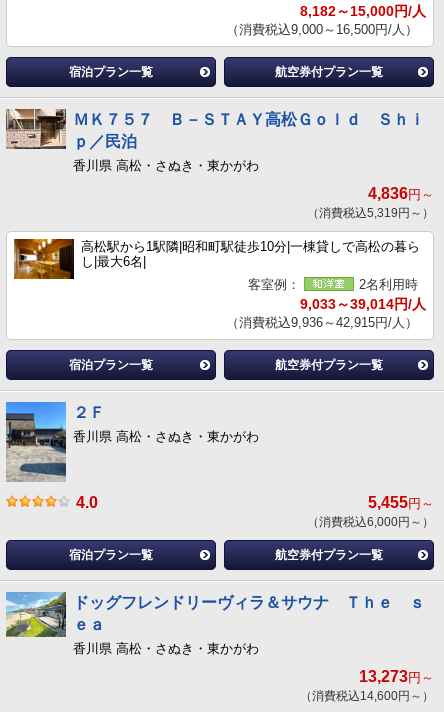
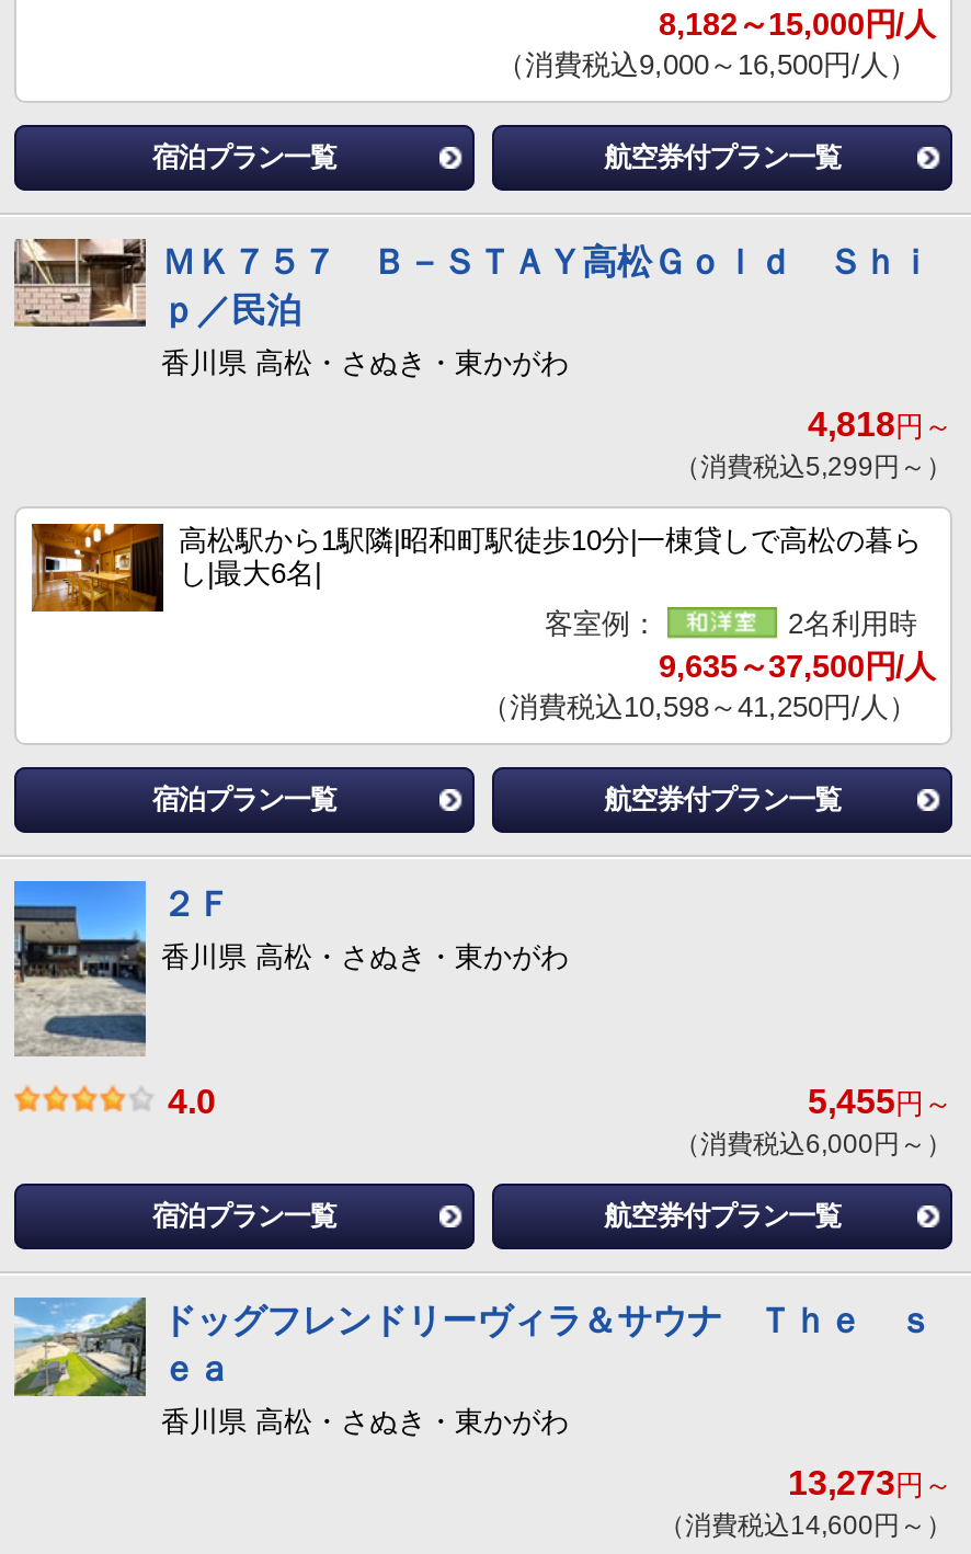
- 4,836円～
+ 4,818円～

- （消費税込5,319円～）
+ （消費税込5,299円～）

- 9,033～39,014円/人
+ 9,635～37,500円/人

- （消費税込9,936～42,915円/人）
+ （消費税込10,598～41,250円/人）
